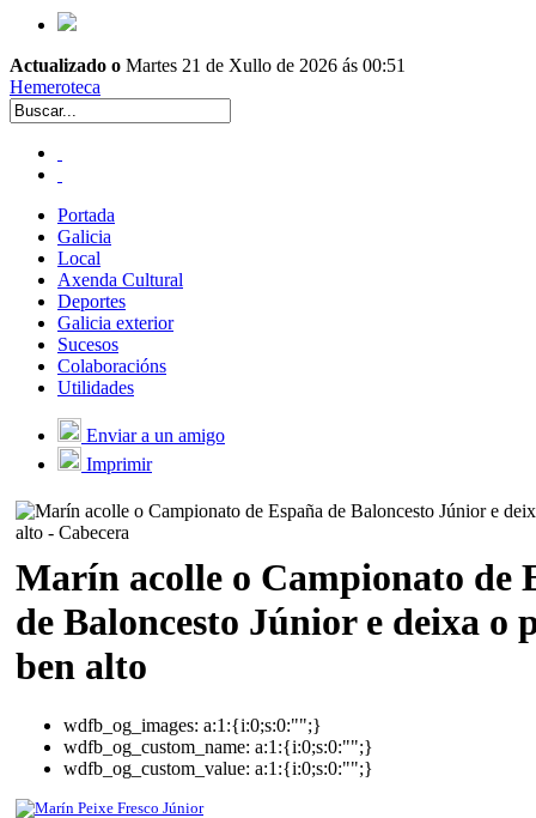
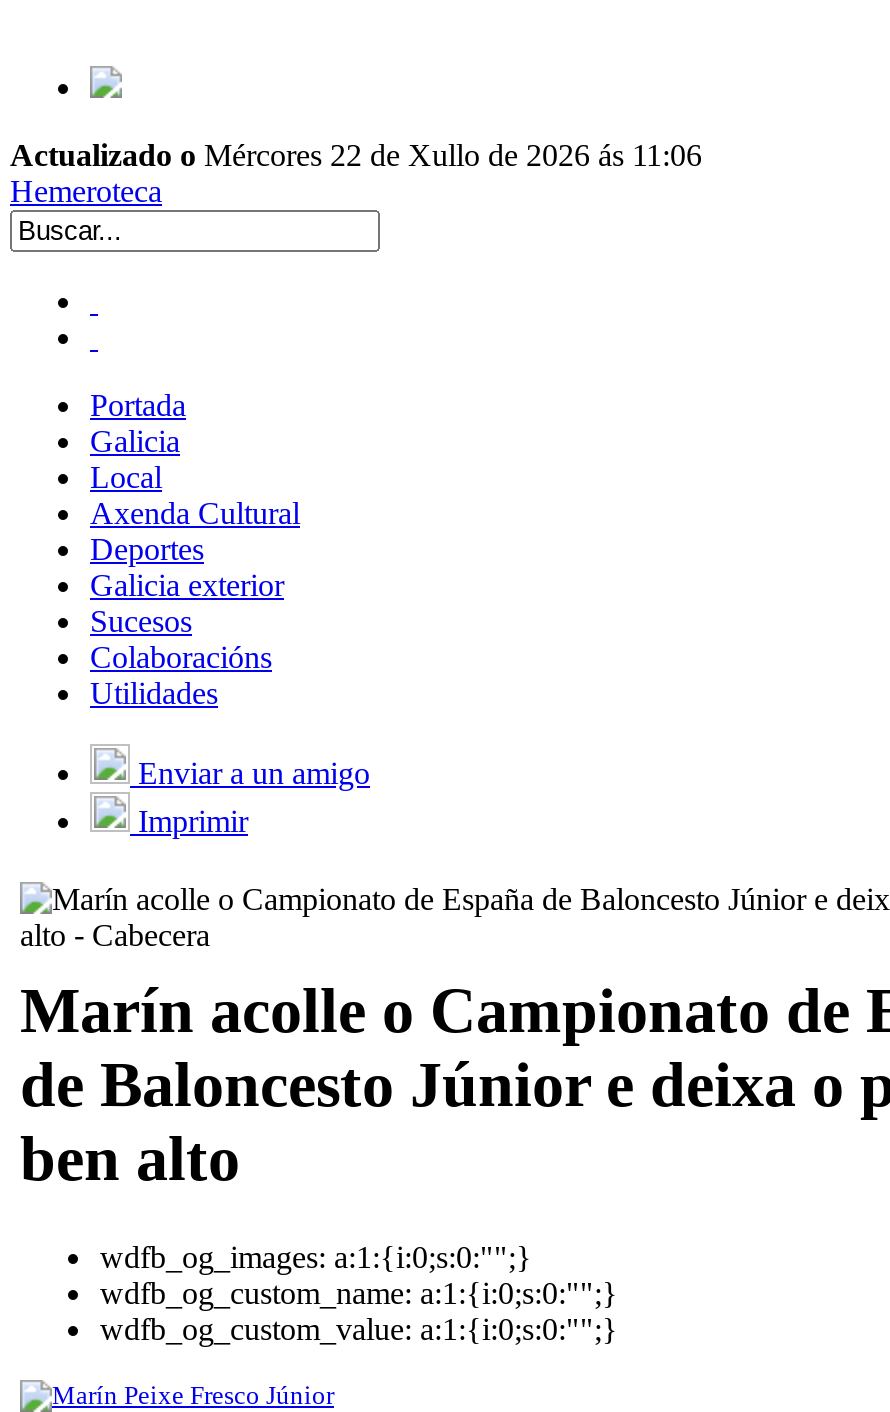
- Actualizado o Martes 21 de Xullo de 2026 ás 00:51
+ Actualizado o Mércores 22 de Xullo de 2026 ás 11:06
